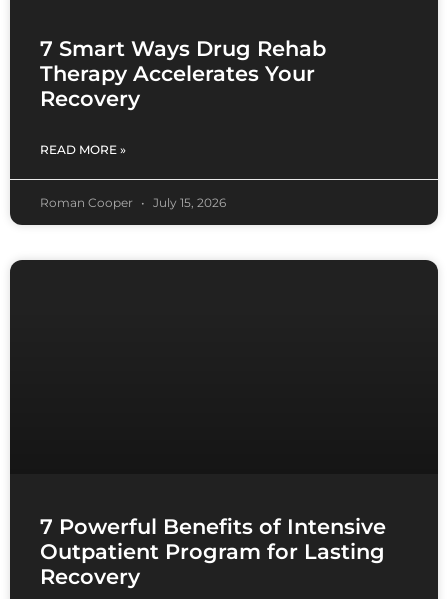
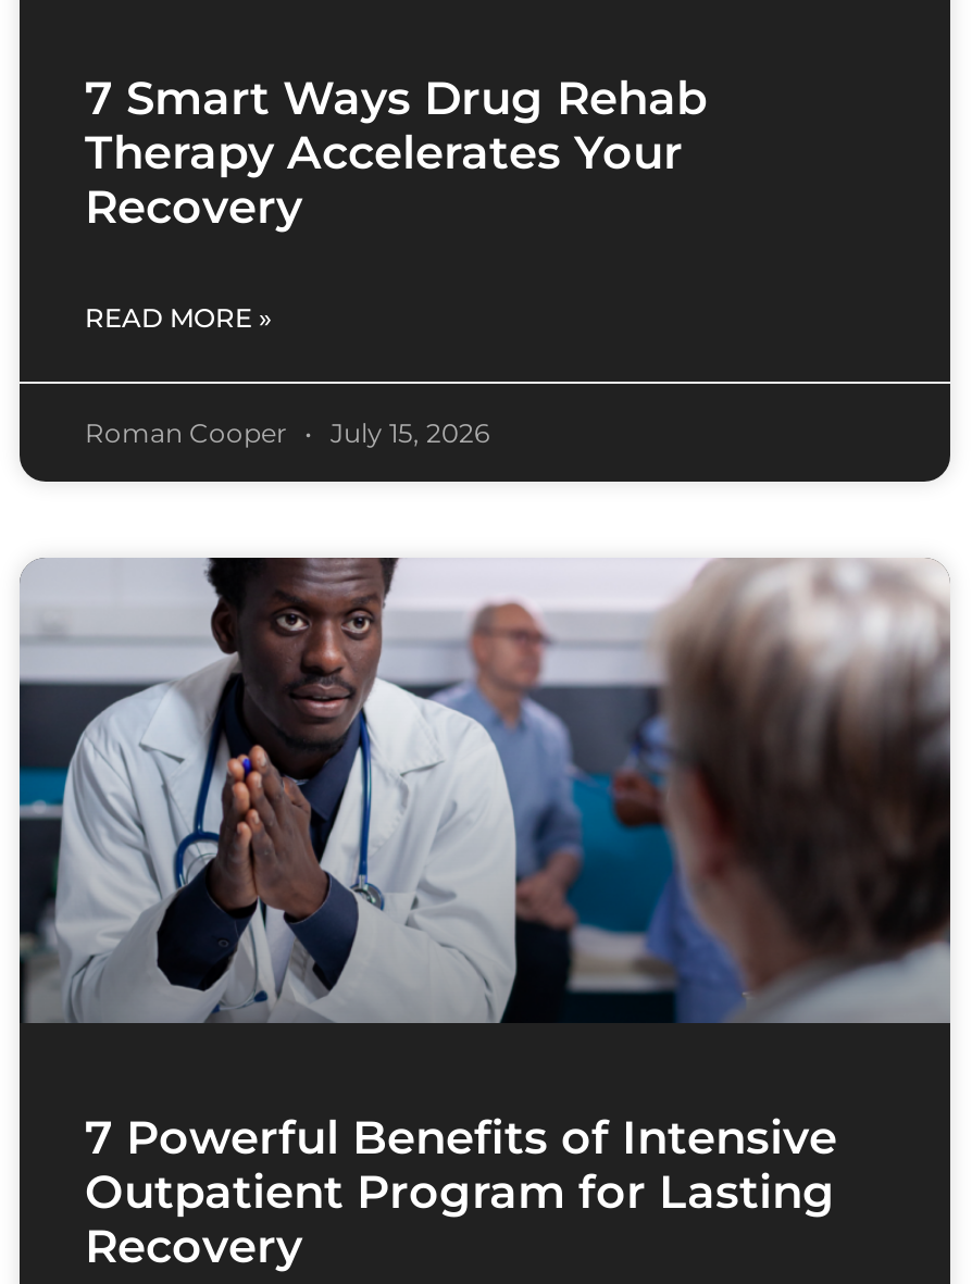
+ [image]
